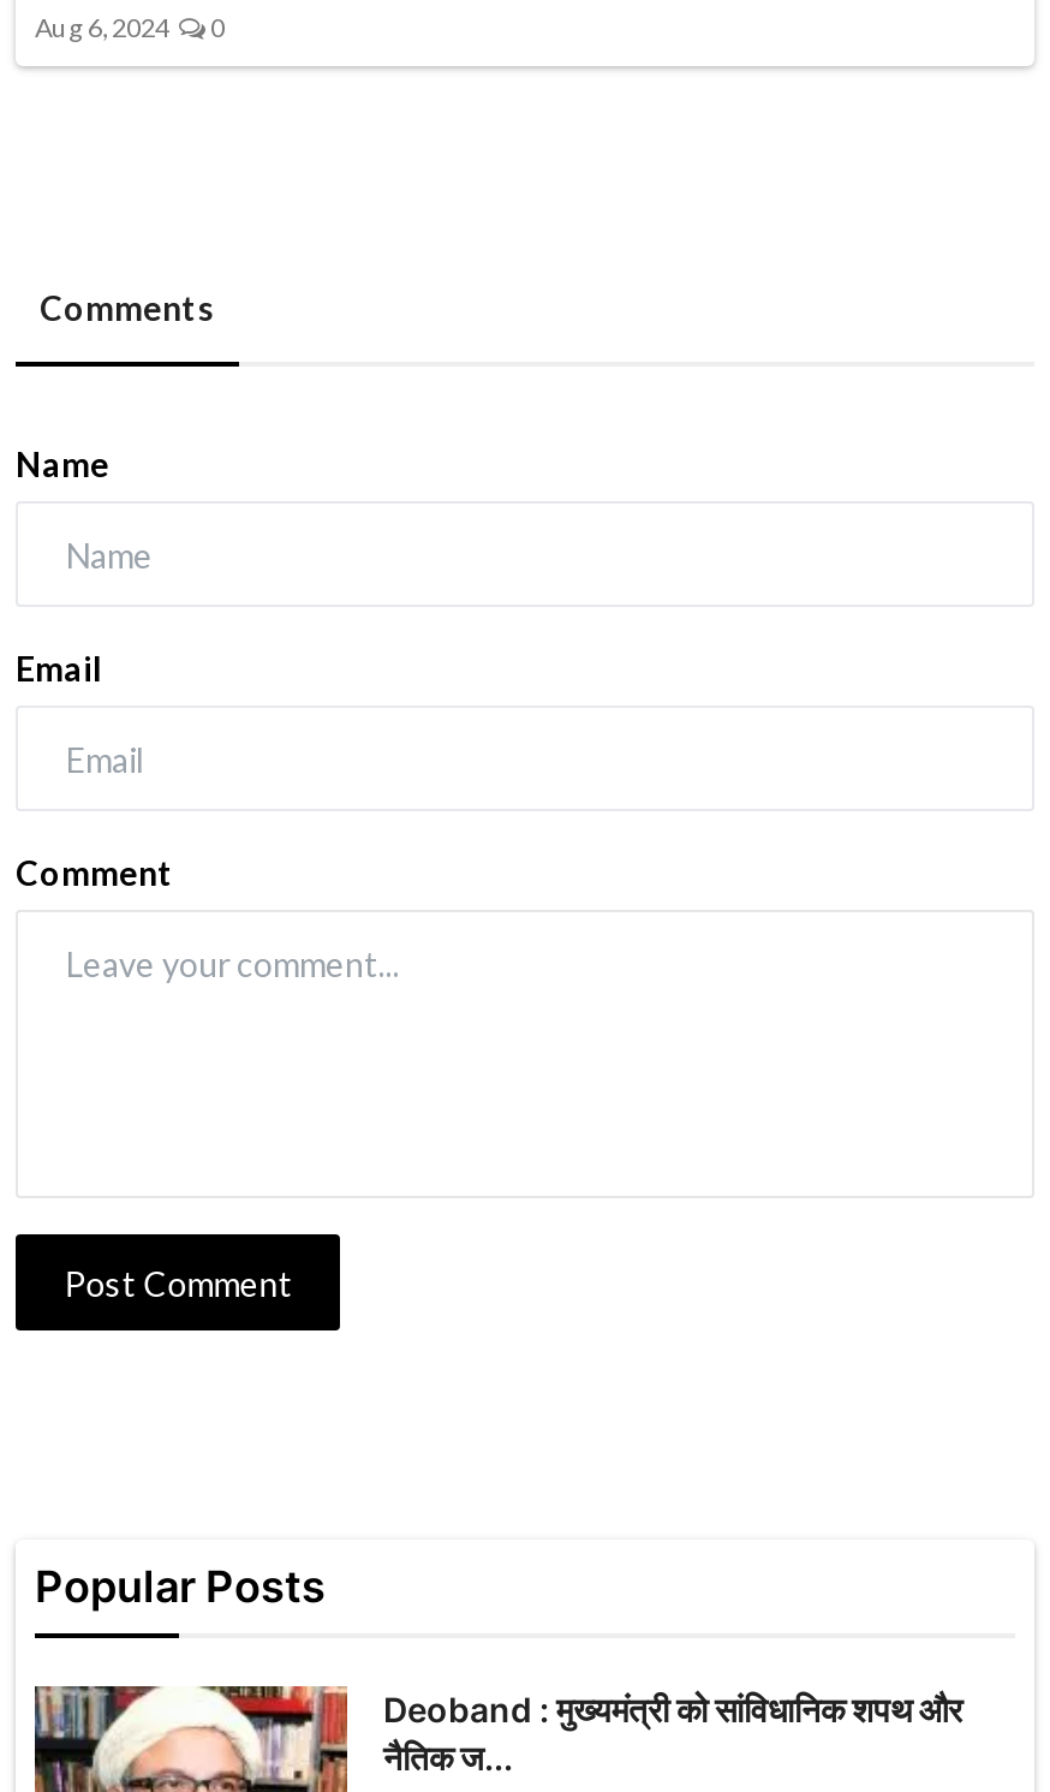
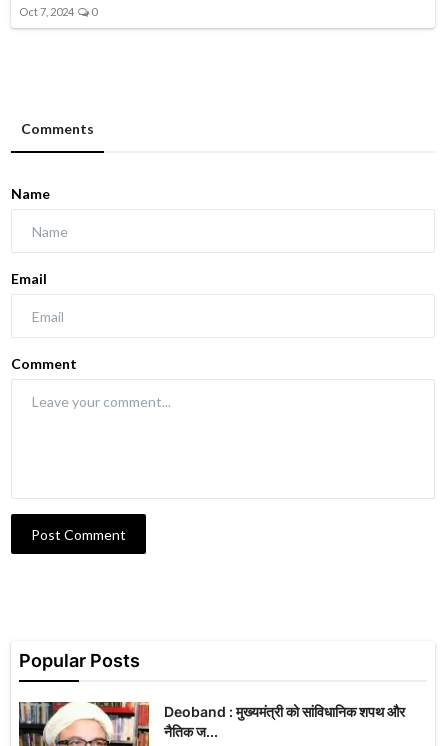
- Aug 6, 2024 0
+ Oct 7, 2024 0
